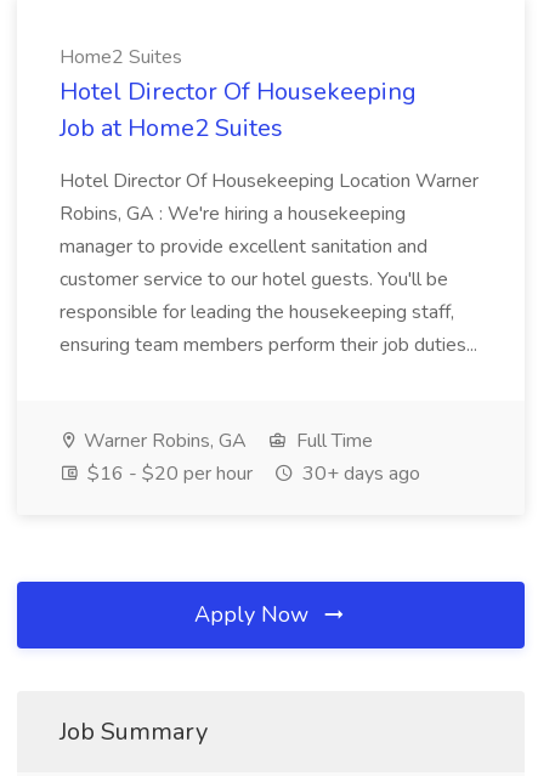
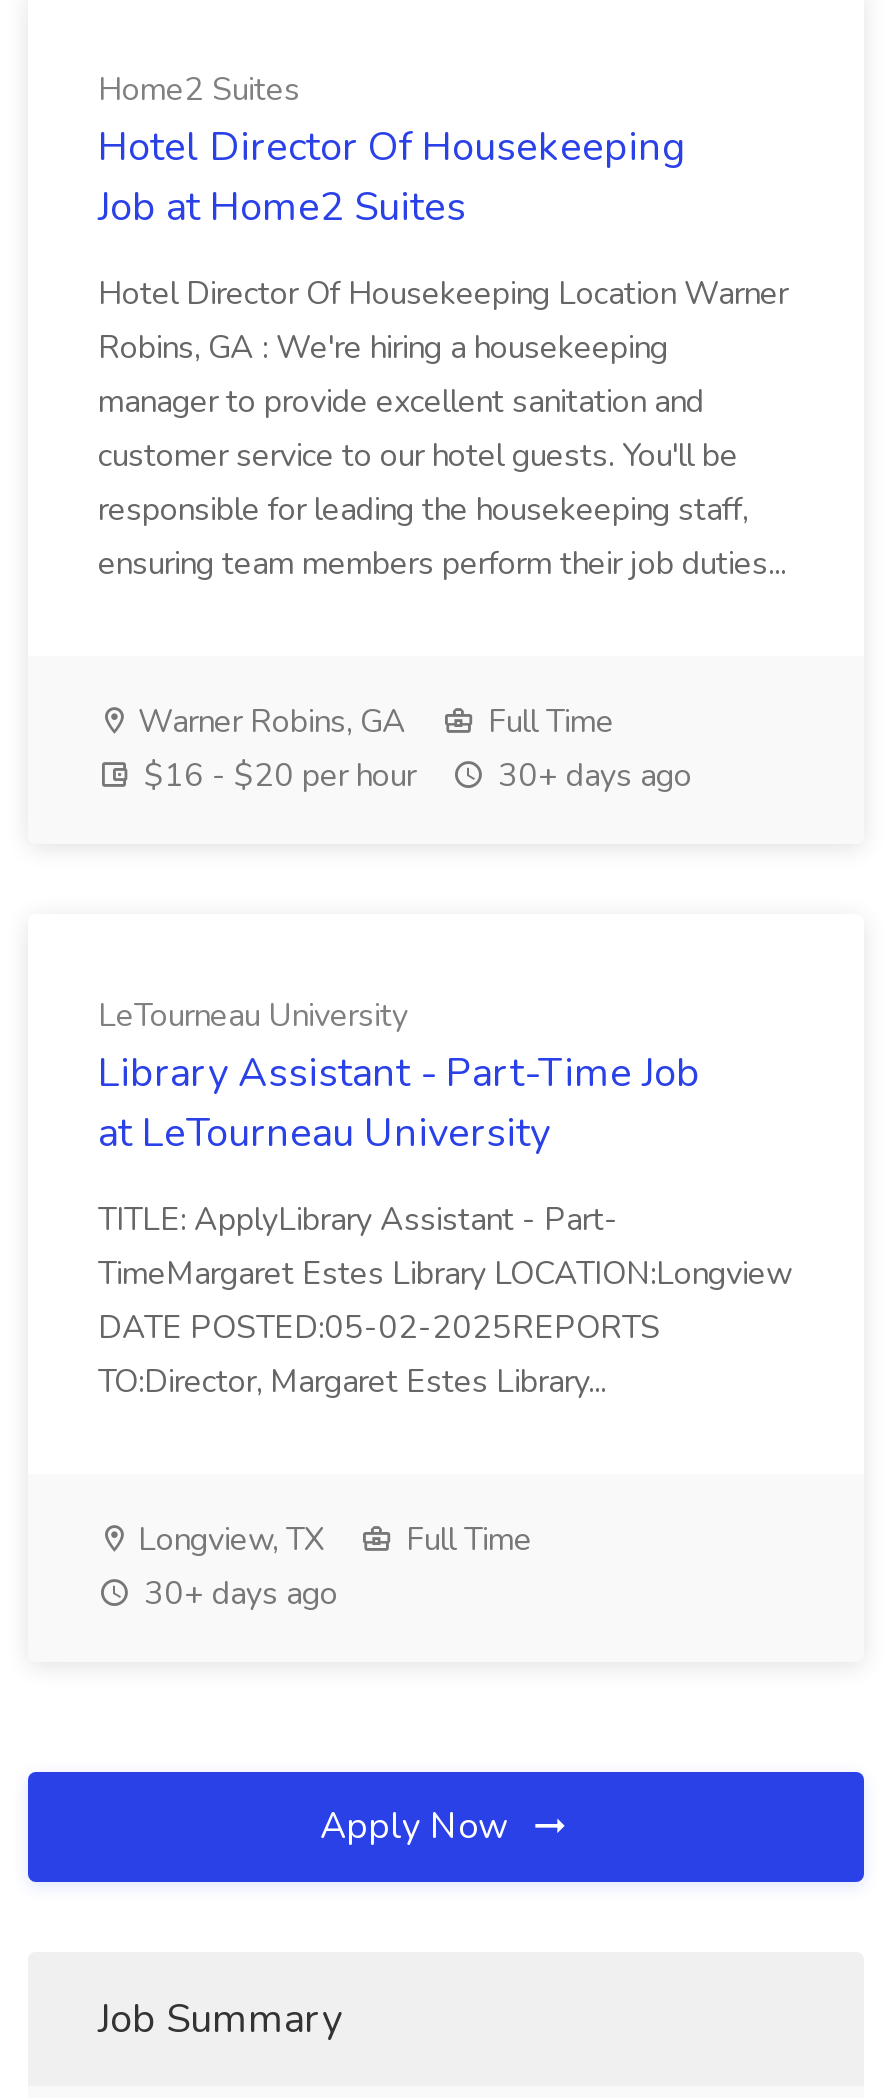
+ LeTourneau University
+ Library Assistant - Part-Time Job
+ at LeTourneau University
+ TITLE: ApplyLibrary Assistant - Part-
+ TimeMargaret Estes Library LOCATION:Longview
+ DATE POSTED:05-02-2025REPORTS
+ TO:Director, Margaret Estes Library...

+ Longview, TX
+ Full Time
+ 30+ days ago
